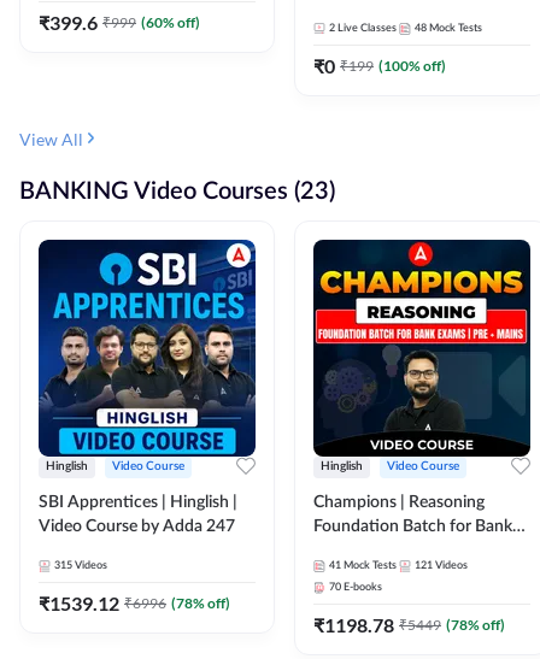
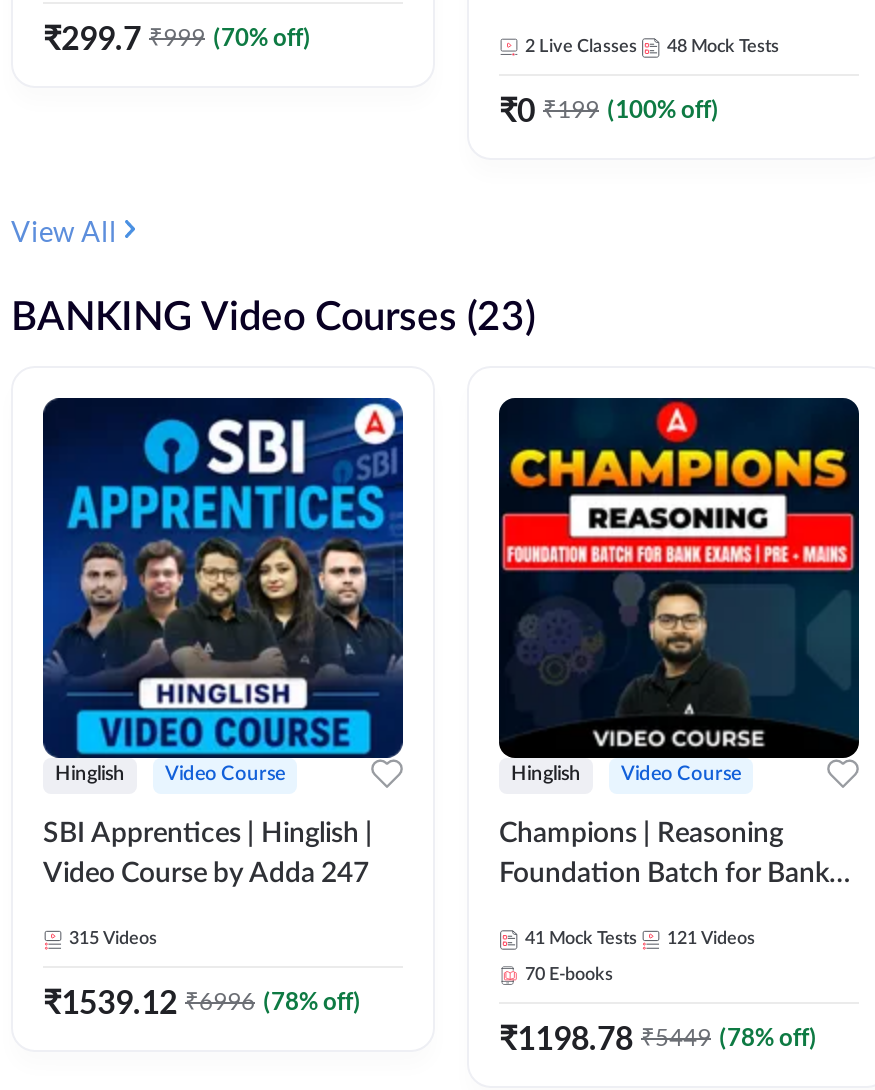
- ₹399.6 ₹999 (60% off)
+ ₹299.7 ₹999 (70% off)
